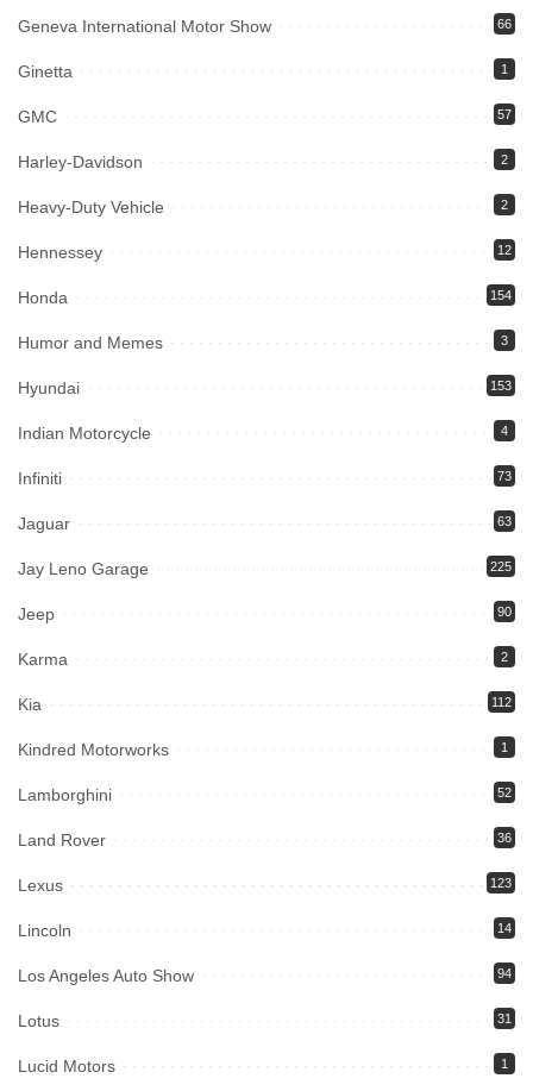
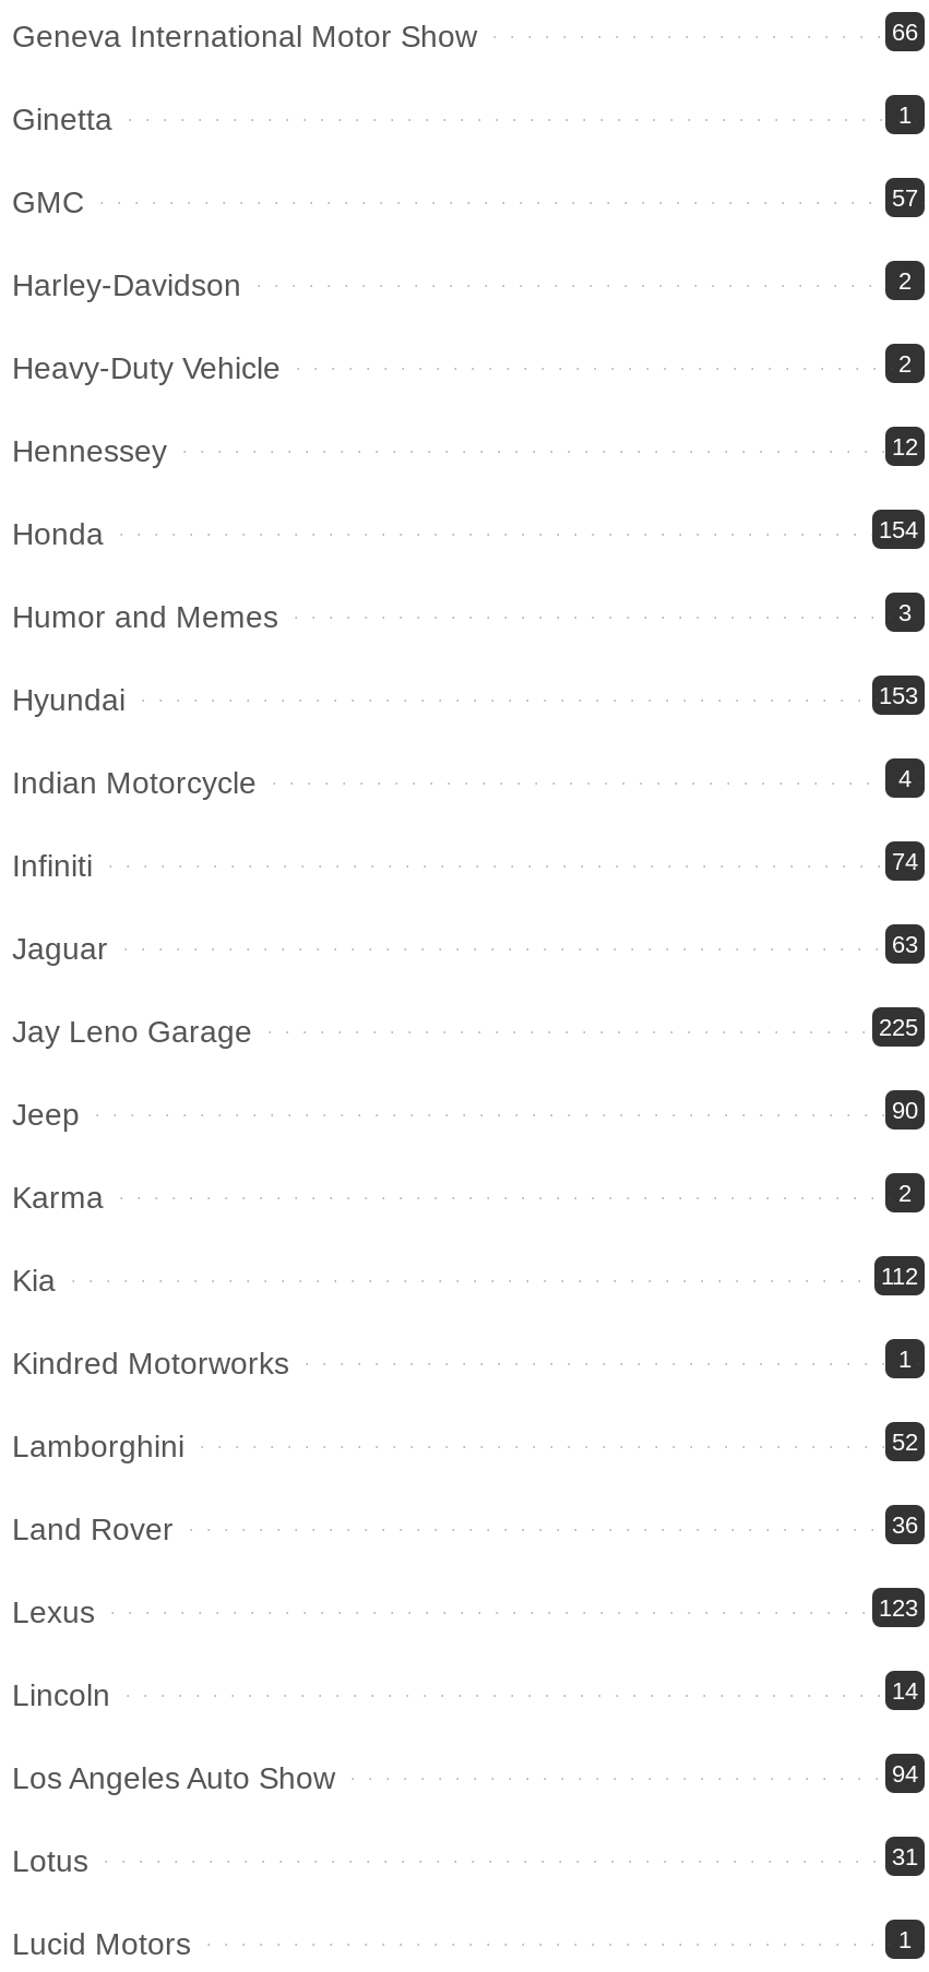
- 73
+ 74
